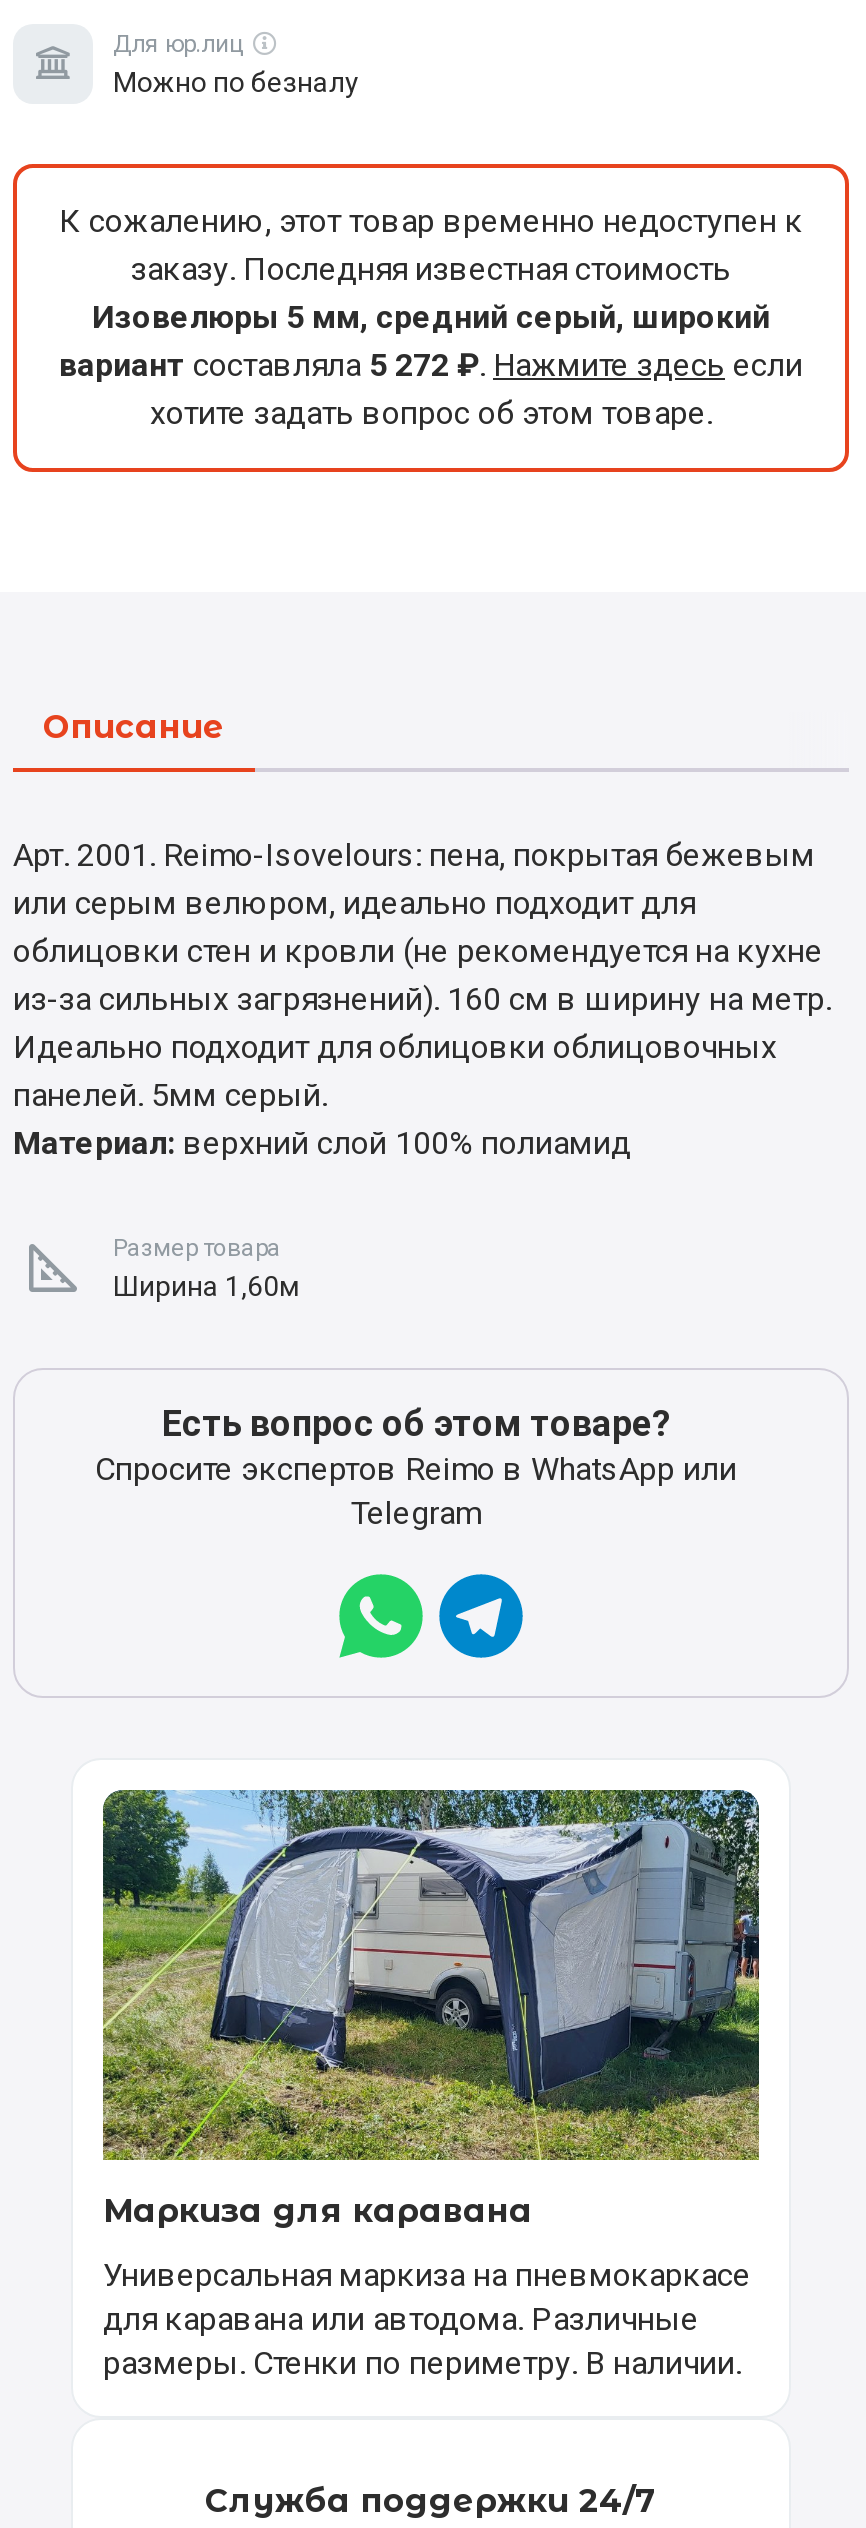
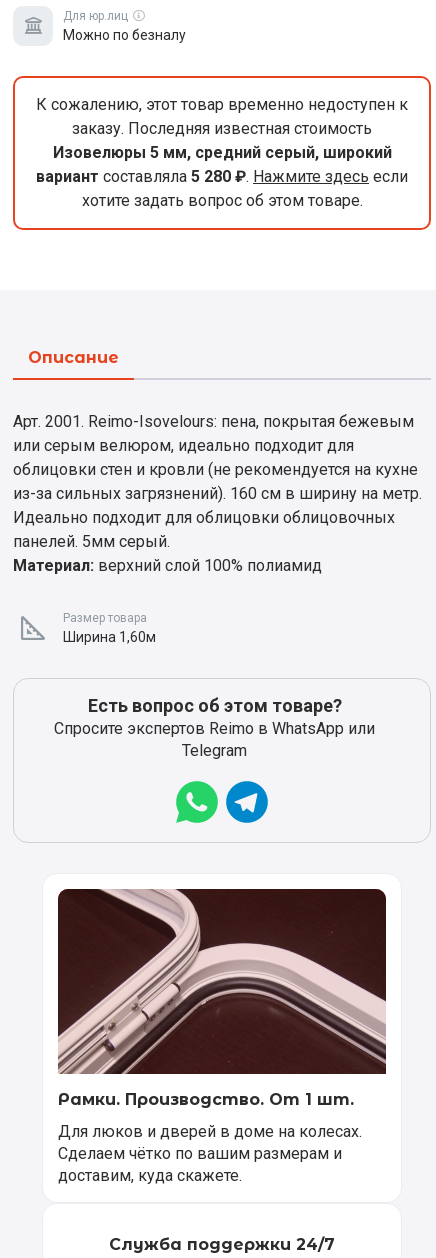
- вариант составляла 5 272 ₽. Нажмите здесь если
+ вариант составляла 5 280 ₽. Нажмите здесь если

- [image]
- Маркиза для каравана
+ [image]
+ Рамки. Производство. От 1 шт.

- Универсальная маркиза на пневмокаркасе
- для каравана или автодома. Различные
- размеры. Стенки по периметру. В наличии.
+ Для люков и дверей в доме на колесах.
+ Сделаем чётко по вашим размерам и
+ доставим, куда скажете.
